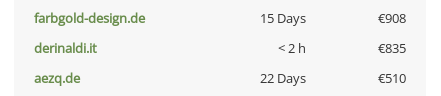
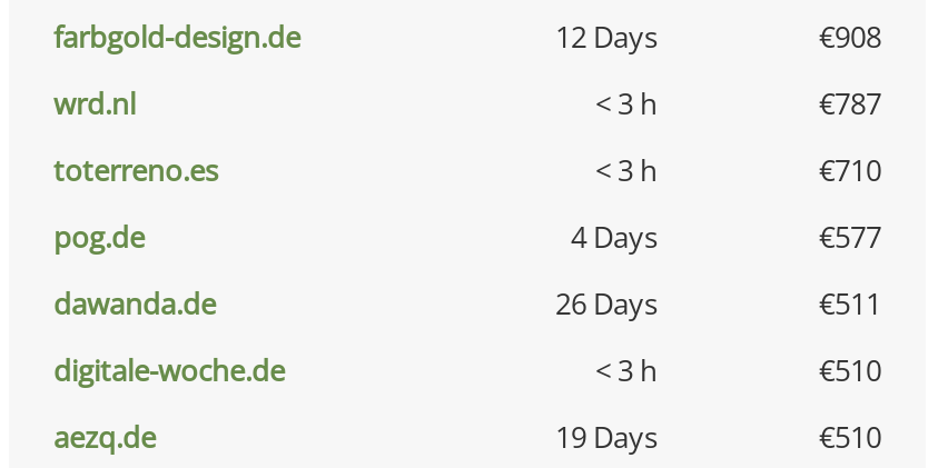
- 15 Days
+ 12 Days

- derinaldi.it
- < 2 h
- €835
+ wrd.nl
+ < 3 h
+ €787
+ toterreno.es
+ < 3 h
+ €710
+ pog.de
+ 4 Days
+ €577
+ dawanda.de
+ 26 Days
+ €511
+ digitale-woche.de
+ < 3 h
+ €510

- 22 Days
+ 19 Days
